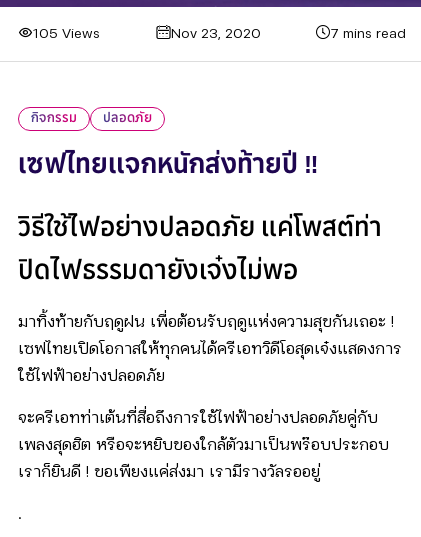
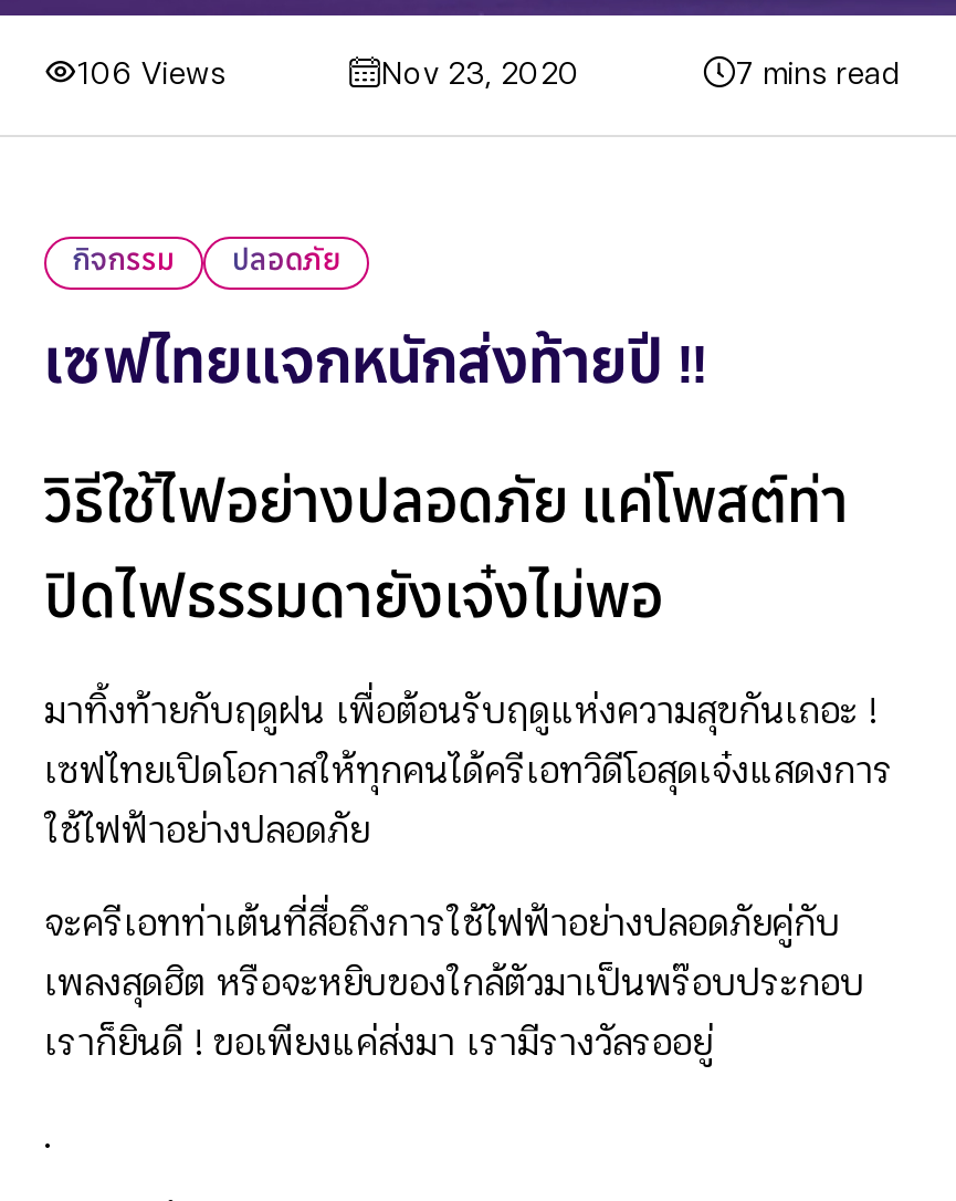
- 105 Views
+ 106 Views
